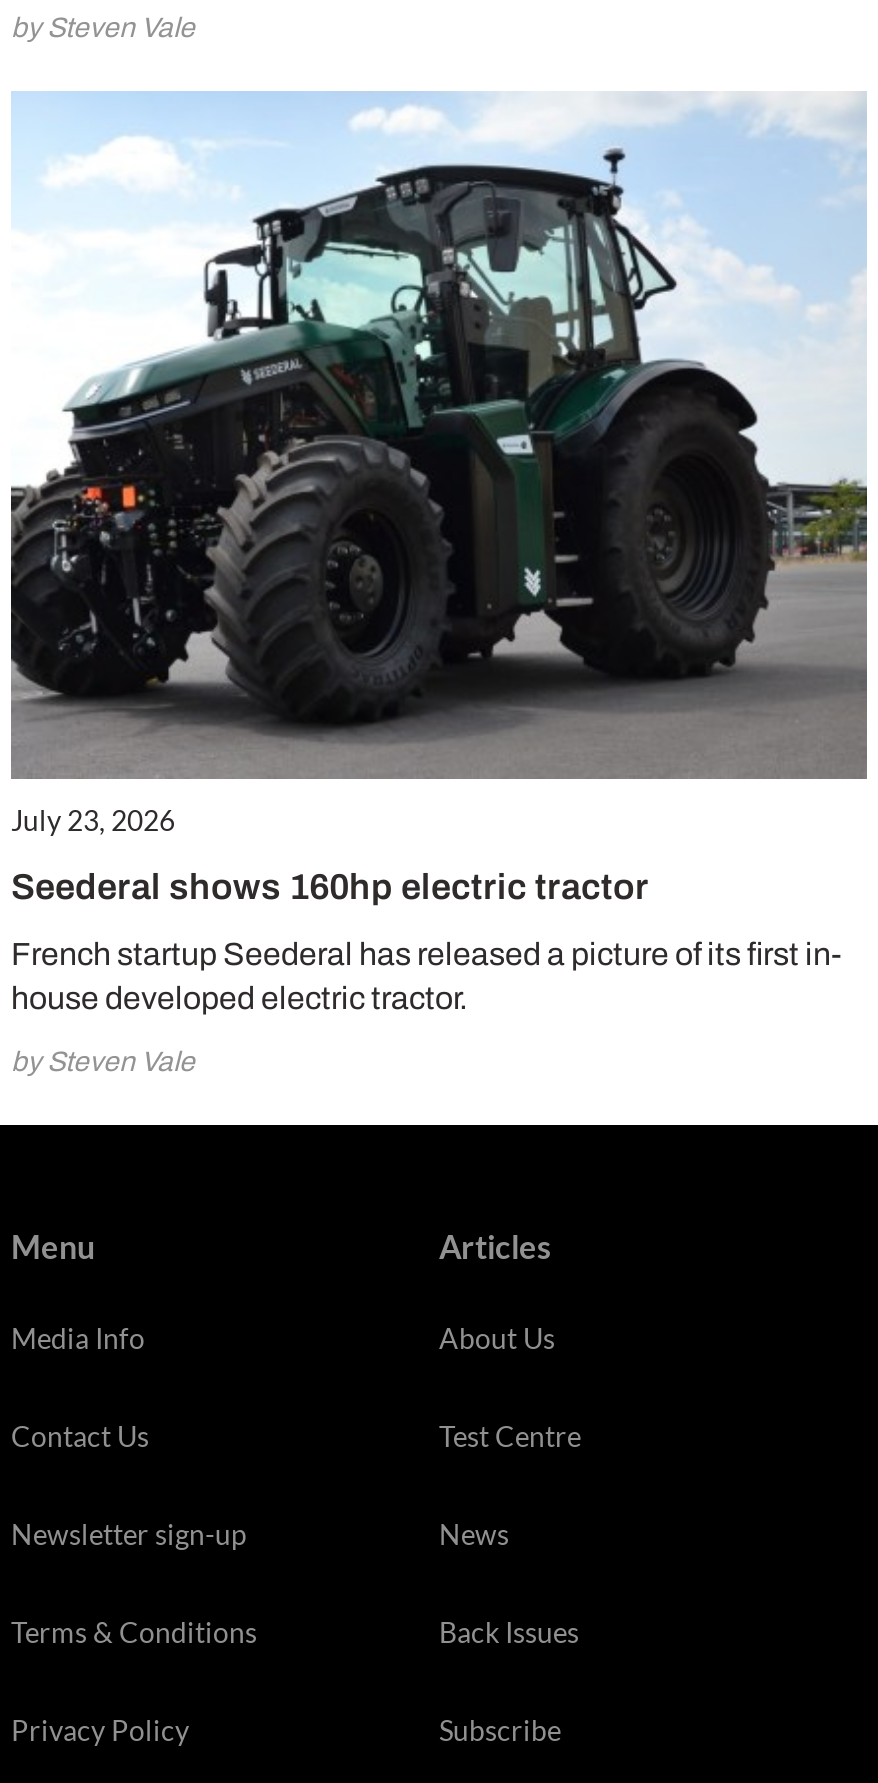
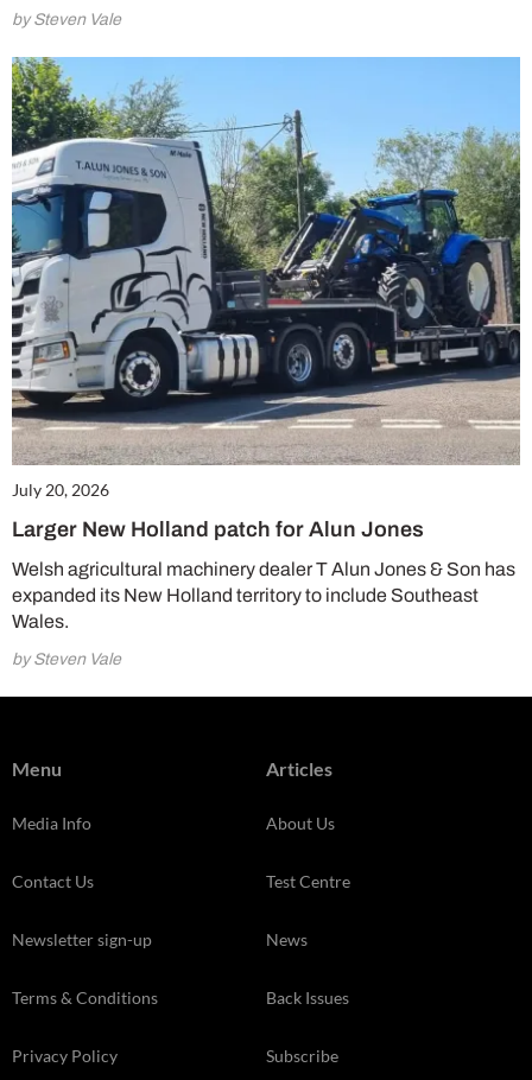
- [image]
- July 23, 2026
+ [image]
+ July 20, 2026

- Seederal shows 160hp electric tractor
+ Larger New Holland patch for Alun Jones

- French startup Seederal has released a picture of its first in-
- house developed electric tractor.
+ Welsh agricultural machinery dealer T Alun Jones & Son has
+ expanded its New Holland territory to include Southeast
+ Wales.
